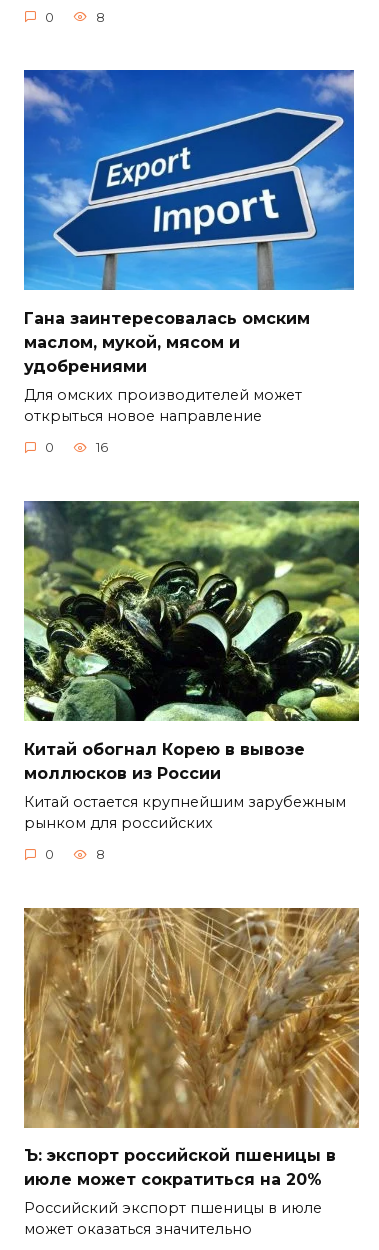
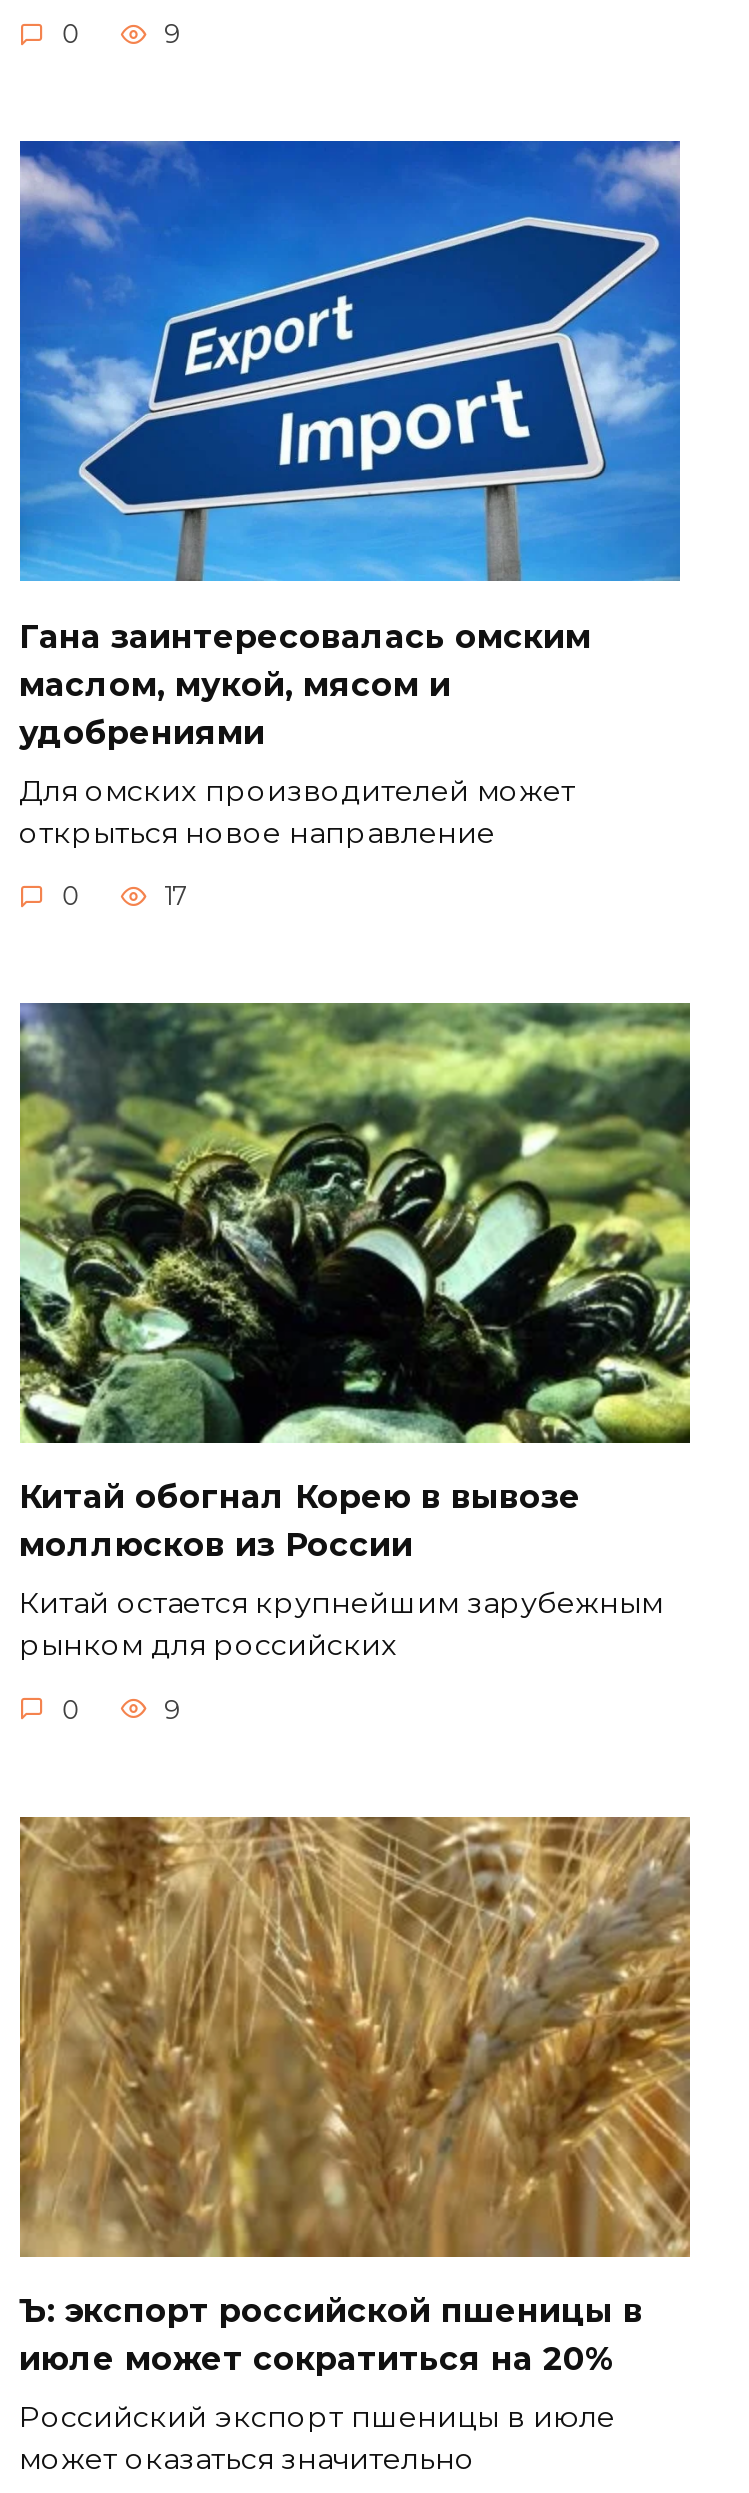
- 8
+ 9

- 16
+ 17

- 8
+ 9
